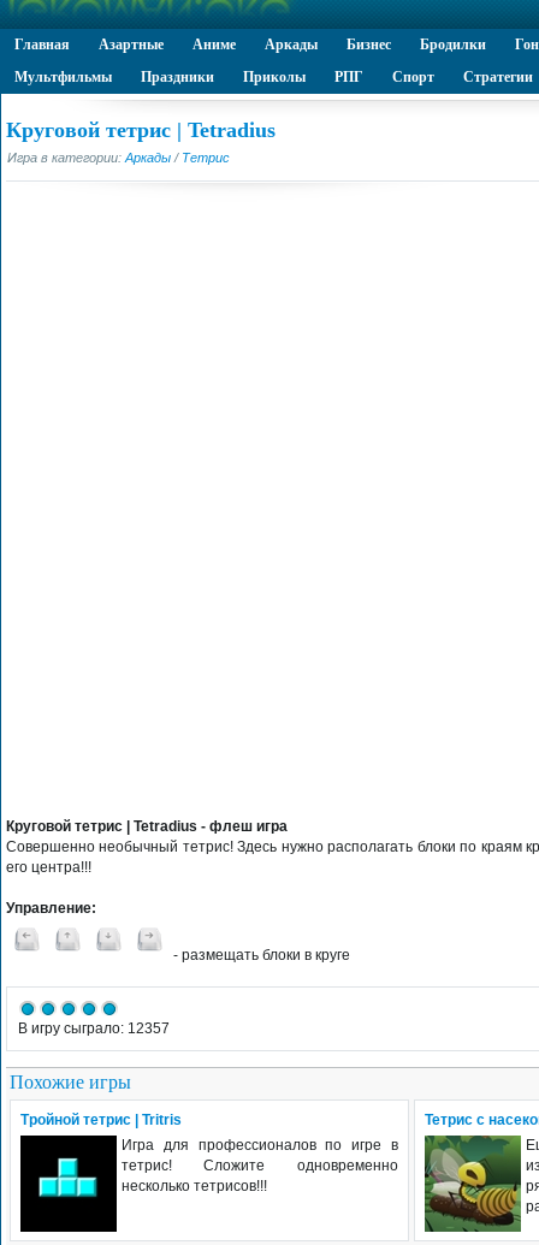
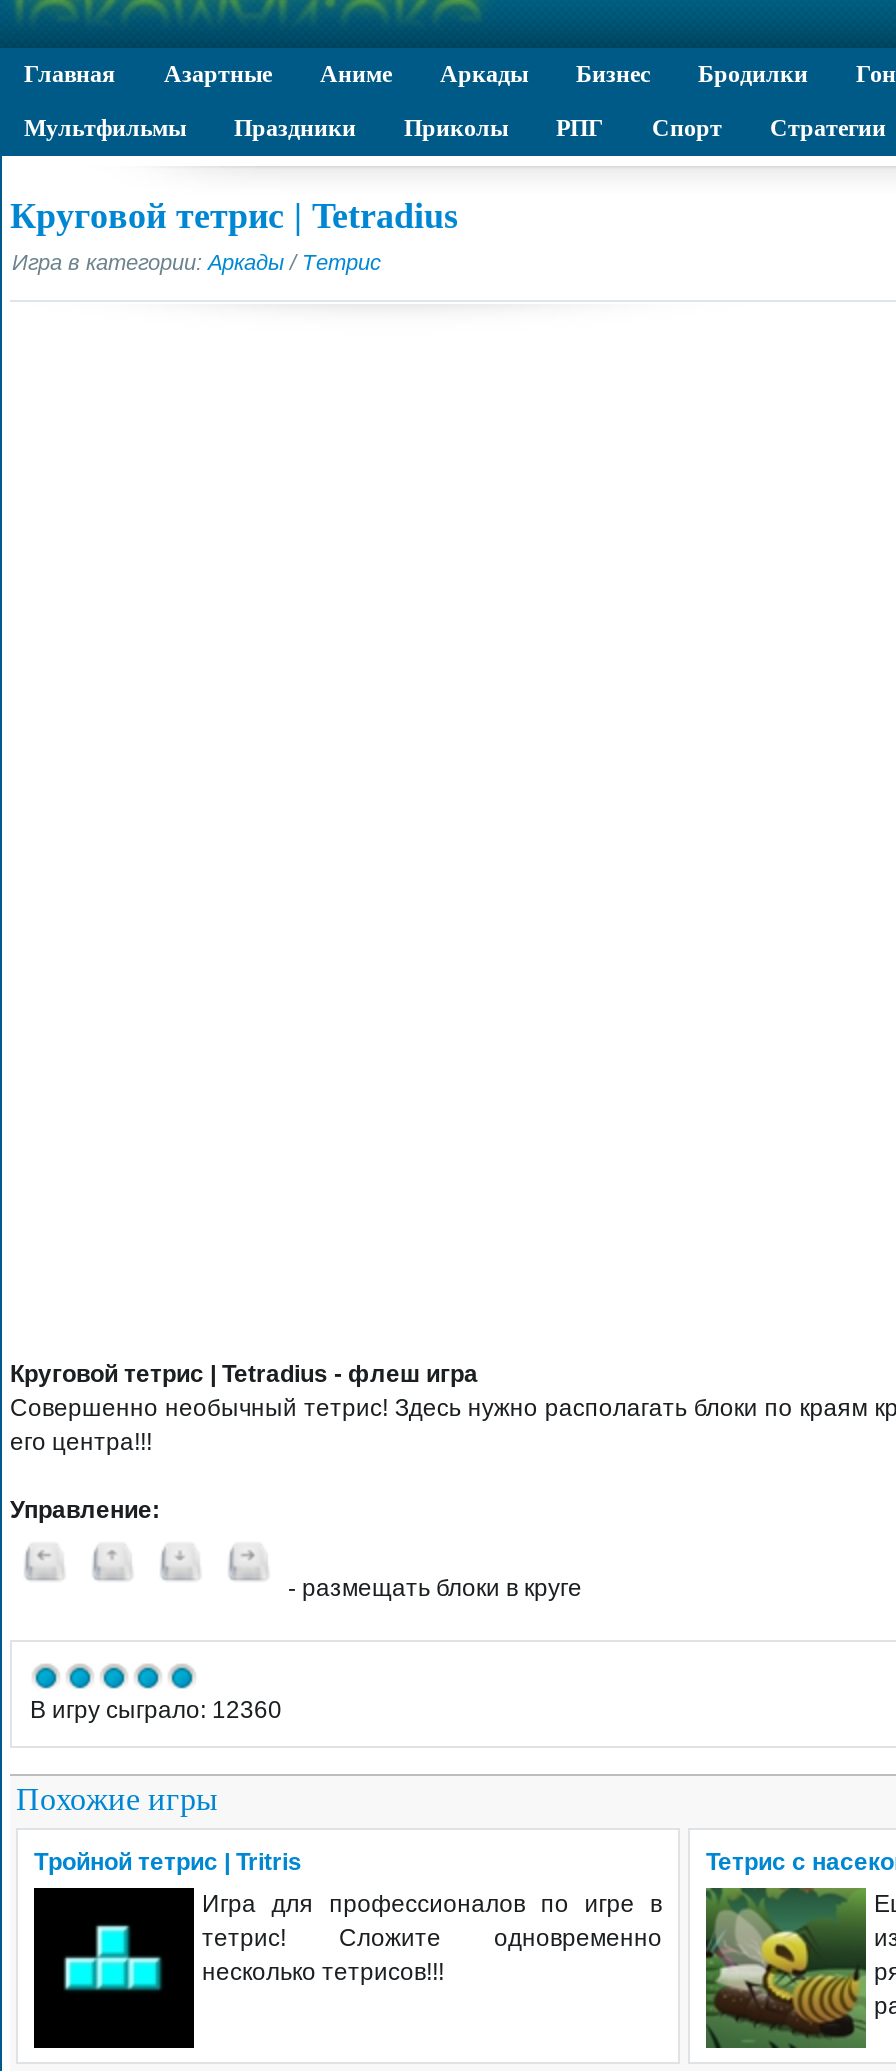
- В игру сыграло: 12357
+ В игру сыграло: 12360
